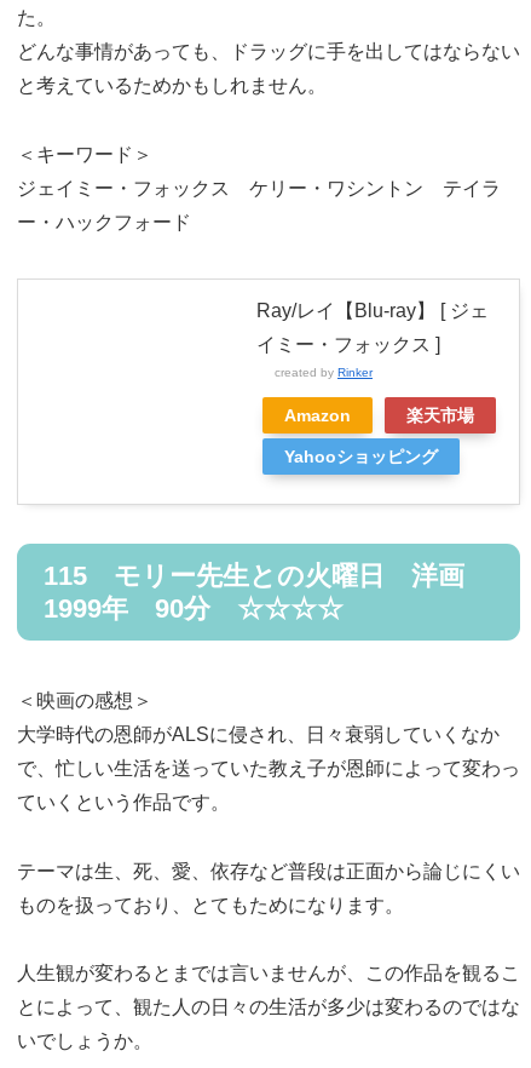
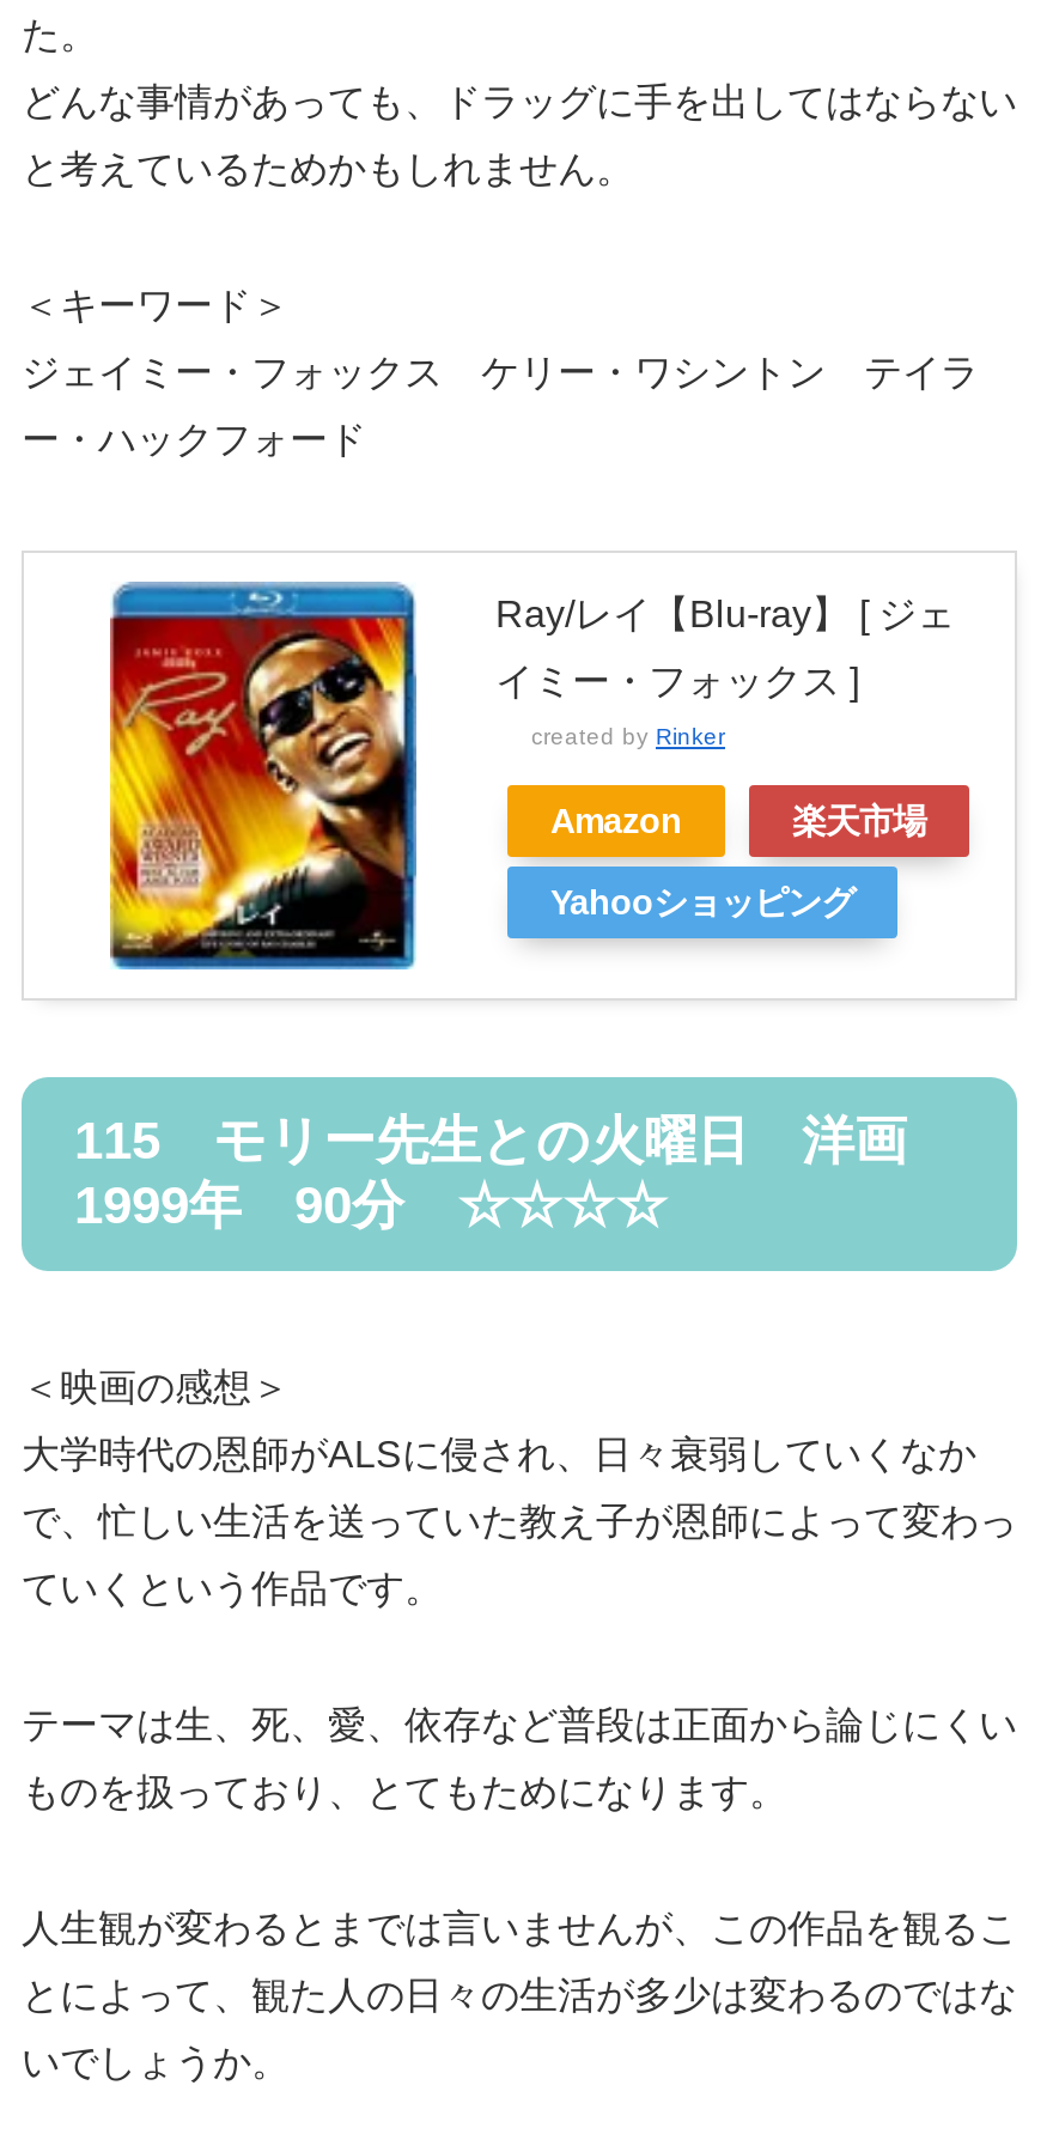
+ [image]
